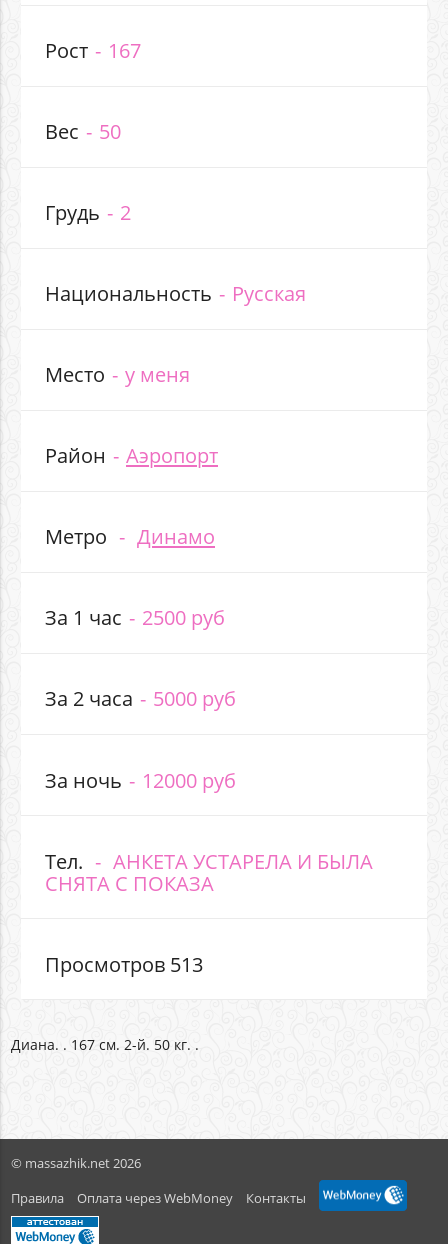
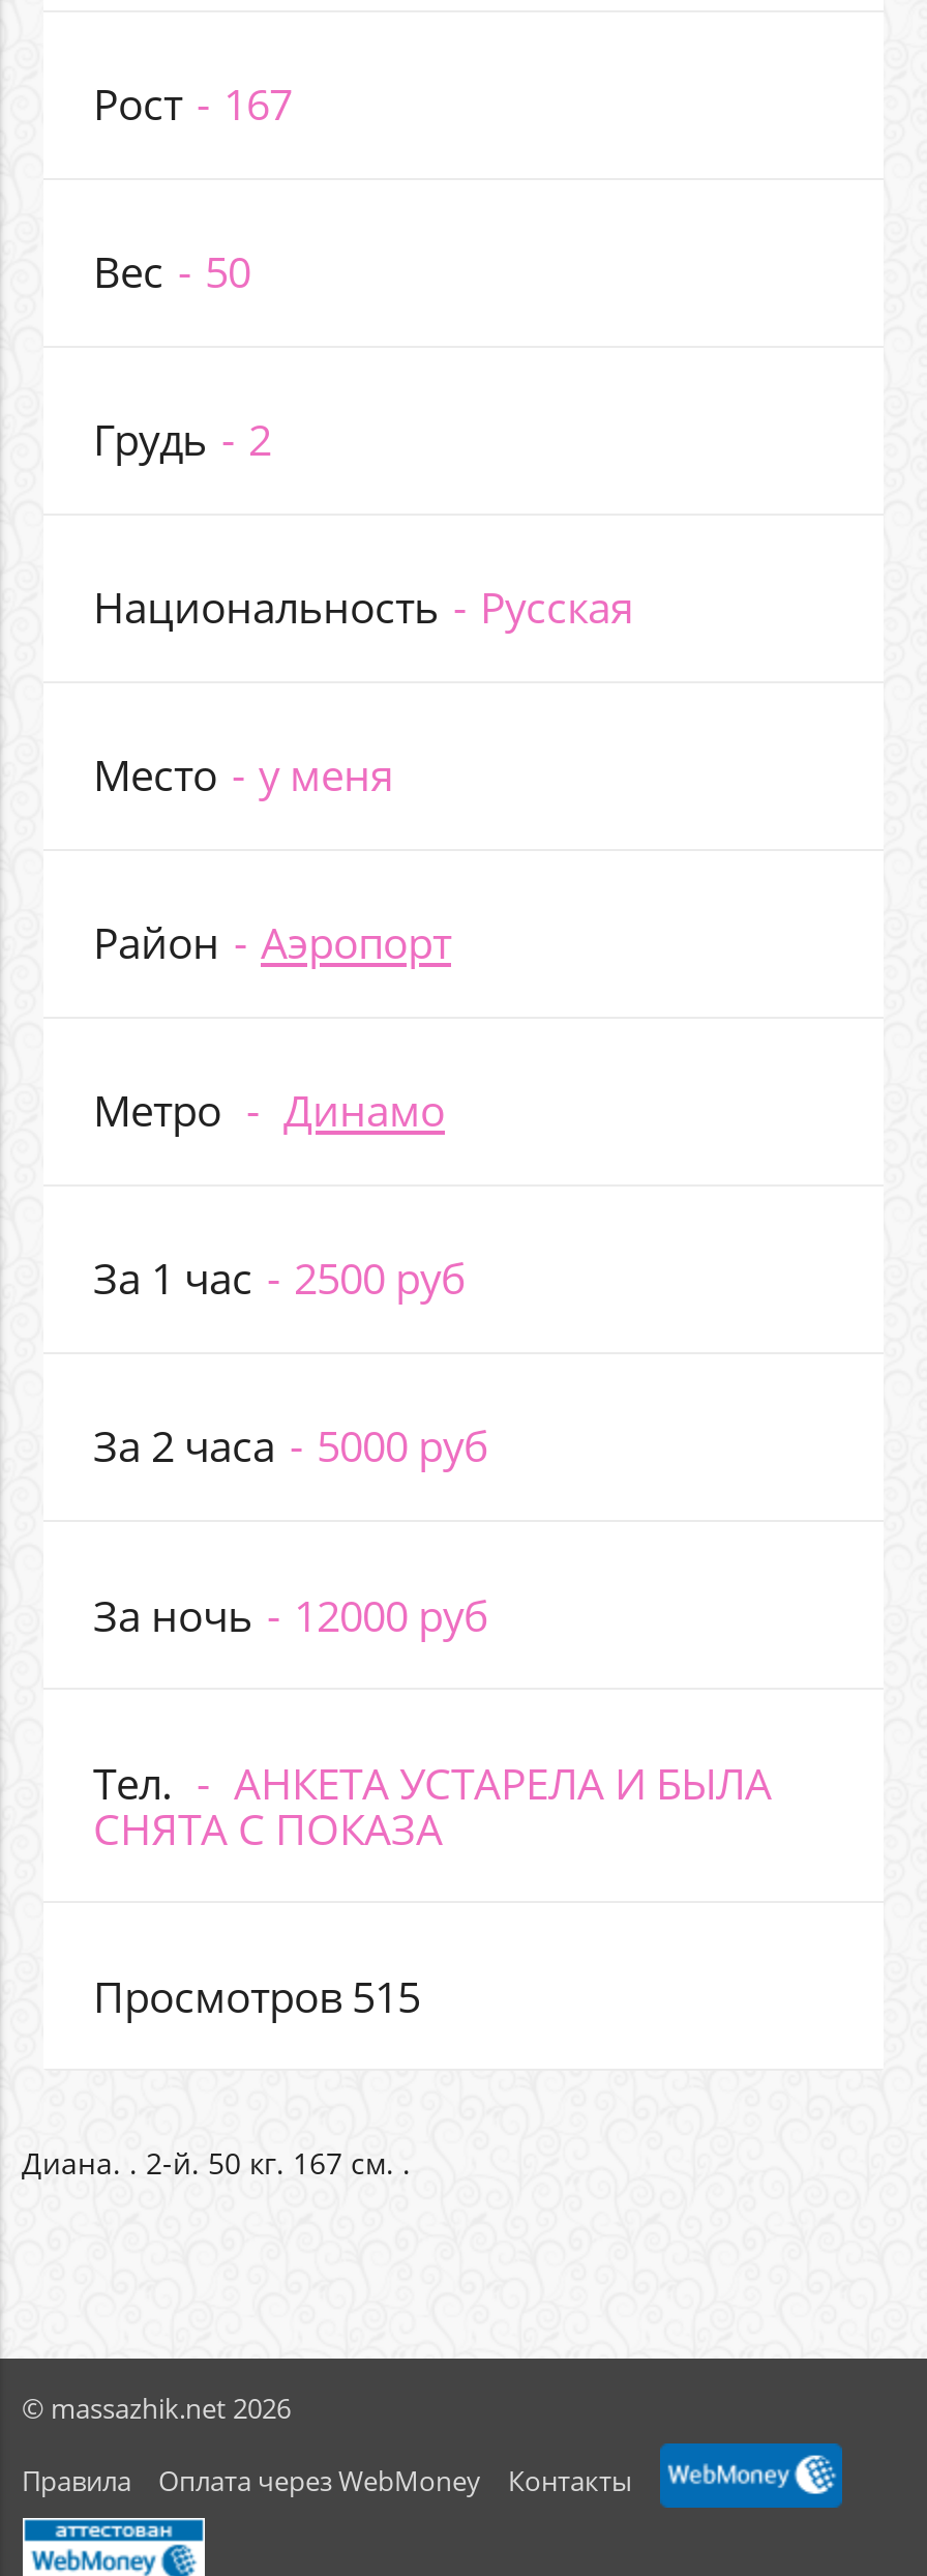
- Просмотров 513
+ Просмотров 515

- Диана. . 167 см. 2-й. 50 кг. .
+ Диана. . 2-й. 50 кг. 167 см. .
